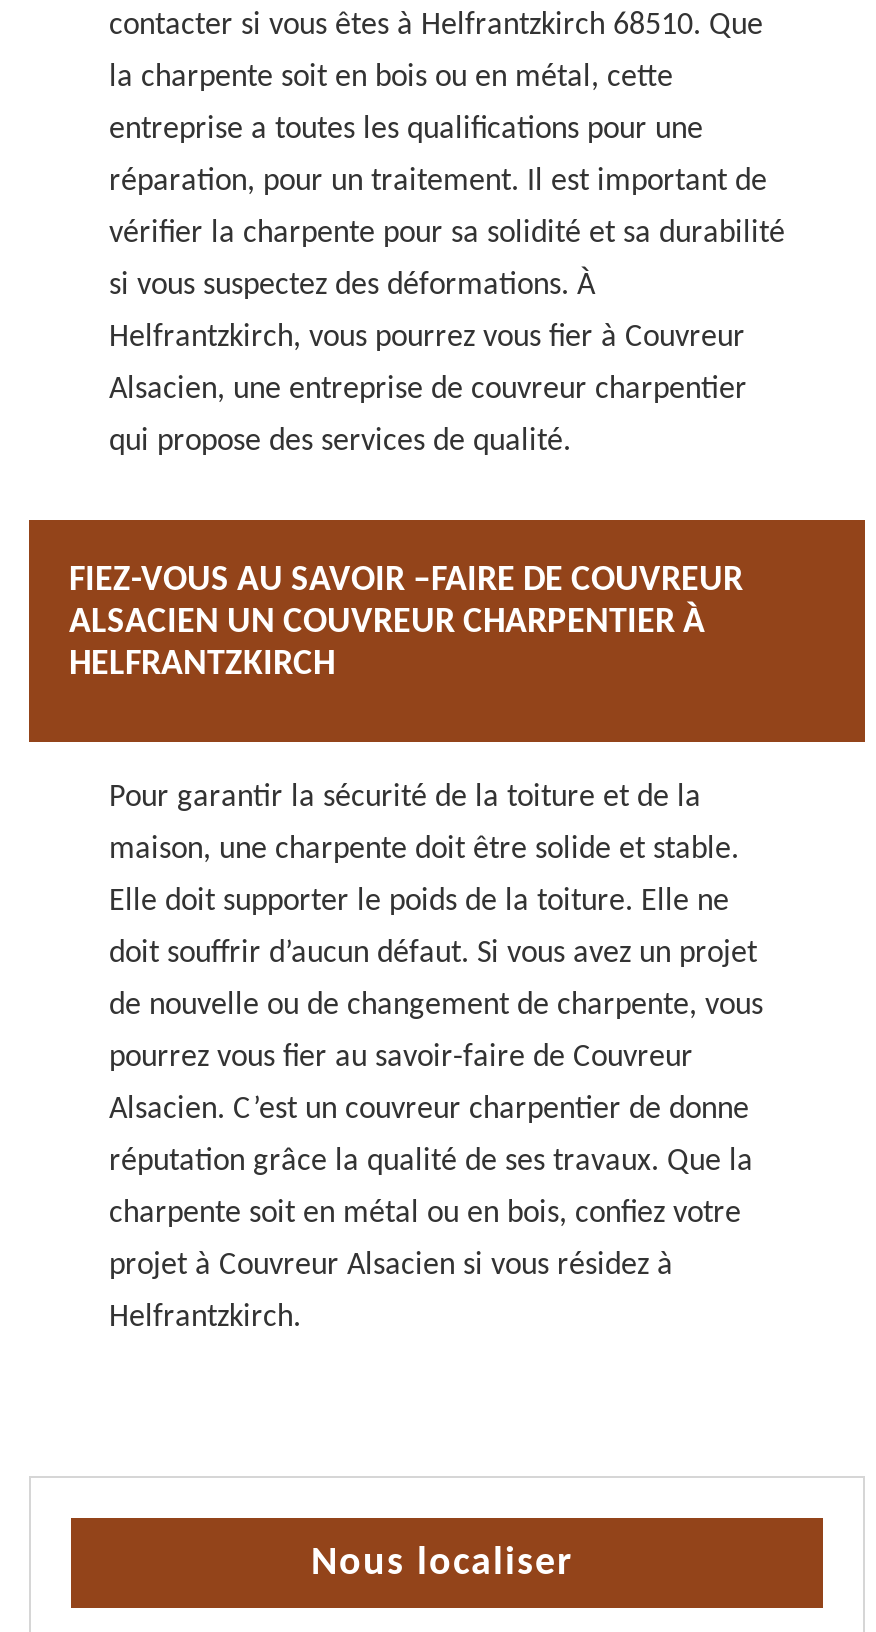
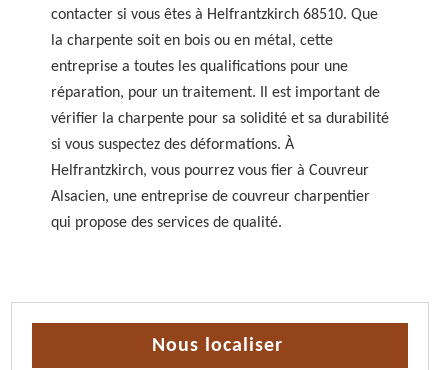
- [image]
- FIEZ-VOUS AU SAVOIR –FAIRE DE COUVREUR
- ALSACIEN UN COUVREUR CHARPENTIER À
- HELFRANTZKIRCH

- Pour garantir la sécurité de la toiture et de la
- maison, une charpente doit être solide et stable.
- Elle doit supporter le poids de la toiture. Elle ne
- doit souffrir d’aucun défaut. Si vous avez un projet
- de nouvelle ou de changement de charpente, vous
- pourrez vous fier au savoir-faire de Couvreur
- Alsacien. C’est un couvreur charpentier de donne
- réputation grâce la qualité de ses travaux. Que la
- charpente soit en métal ou en bois, confiez votre
- projet à Couvreur Alsacien si vous résidez à
- Helfrantzkirch.
